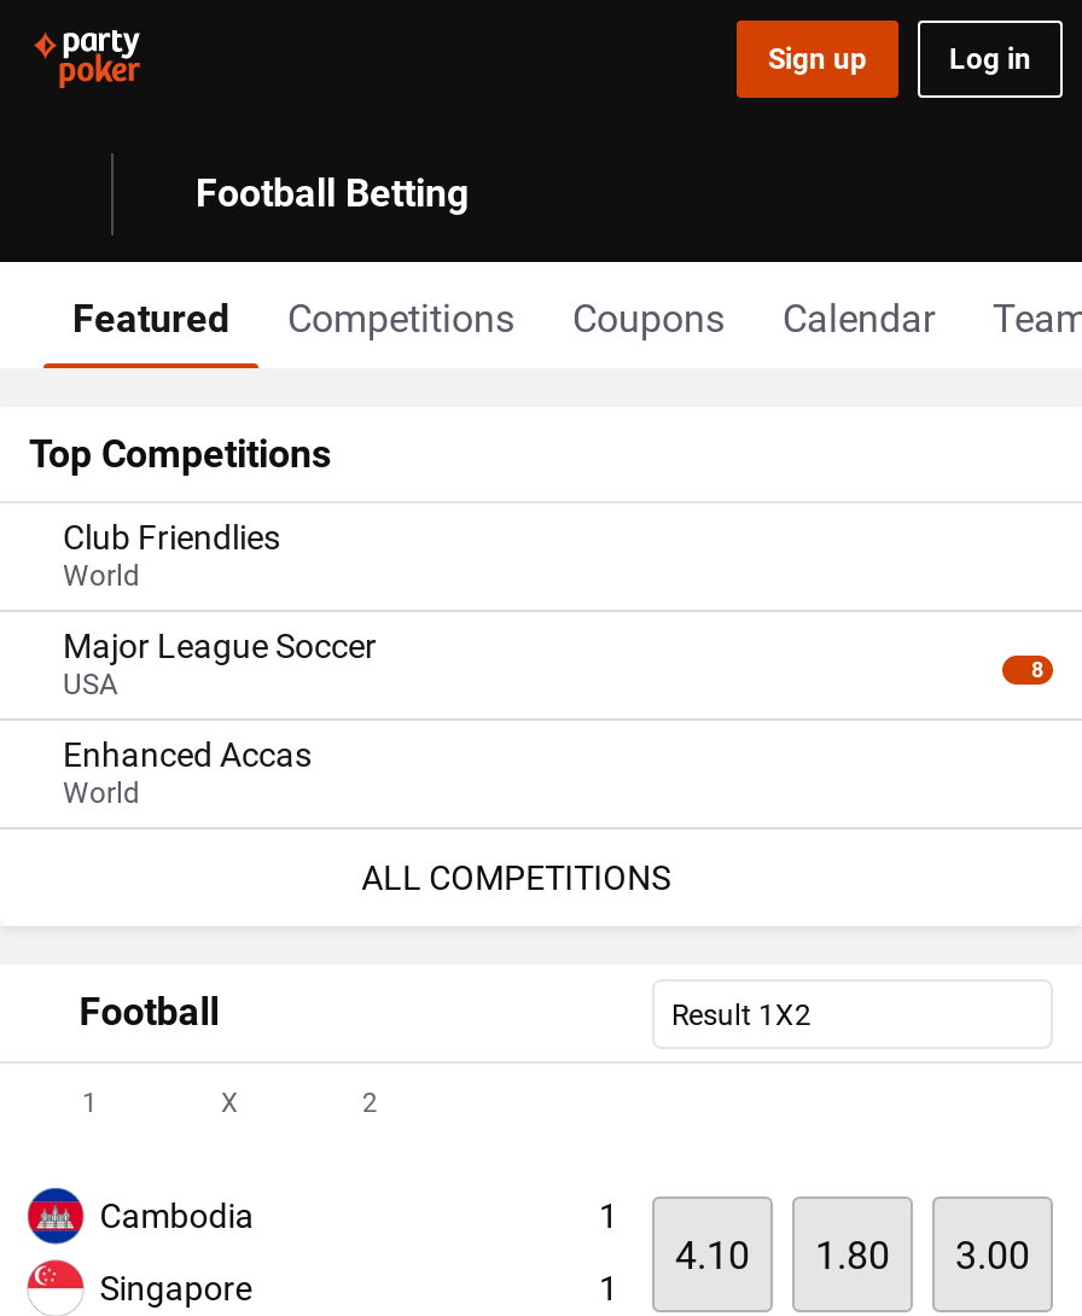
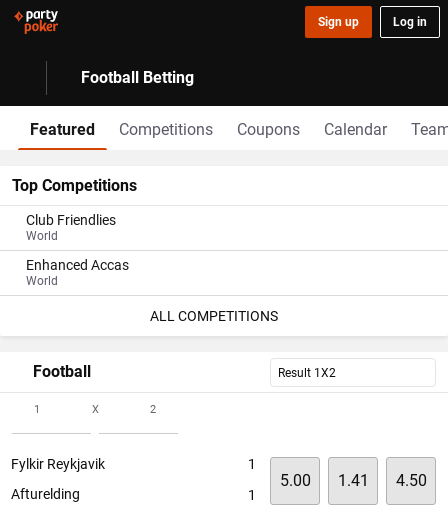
- Major League Soccer
- USA
- 8

- Cambodia
+ Fylkir Reykjavik

- 4.10
- 1.80
- 3.00
+ 5.00
+ 1.41
+ 4.50

- Singapore
+ Afturelding
